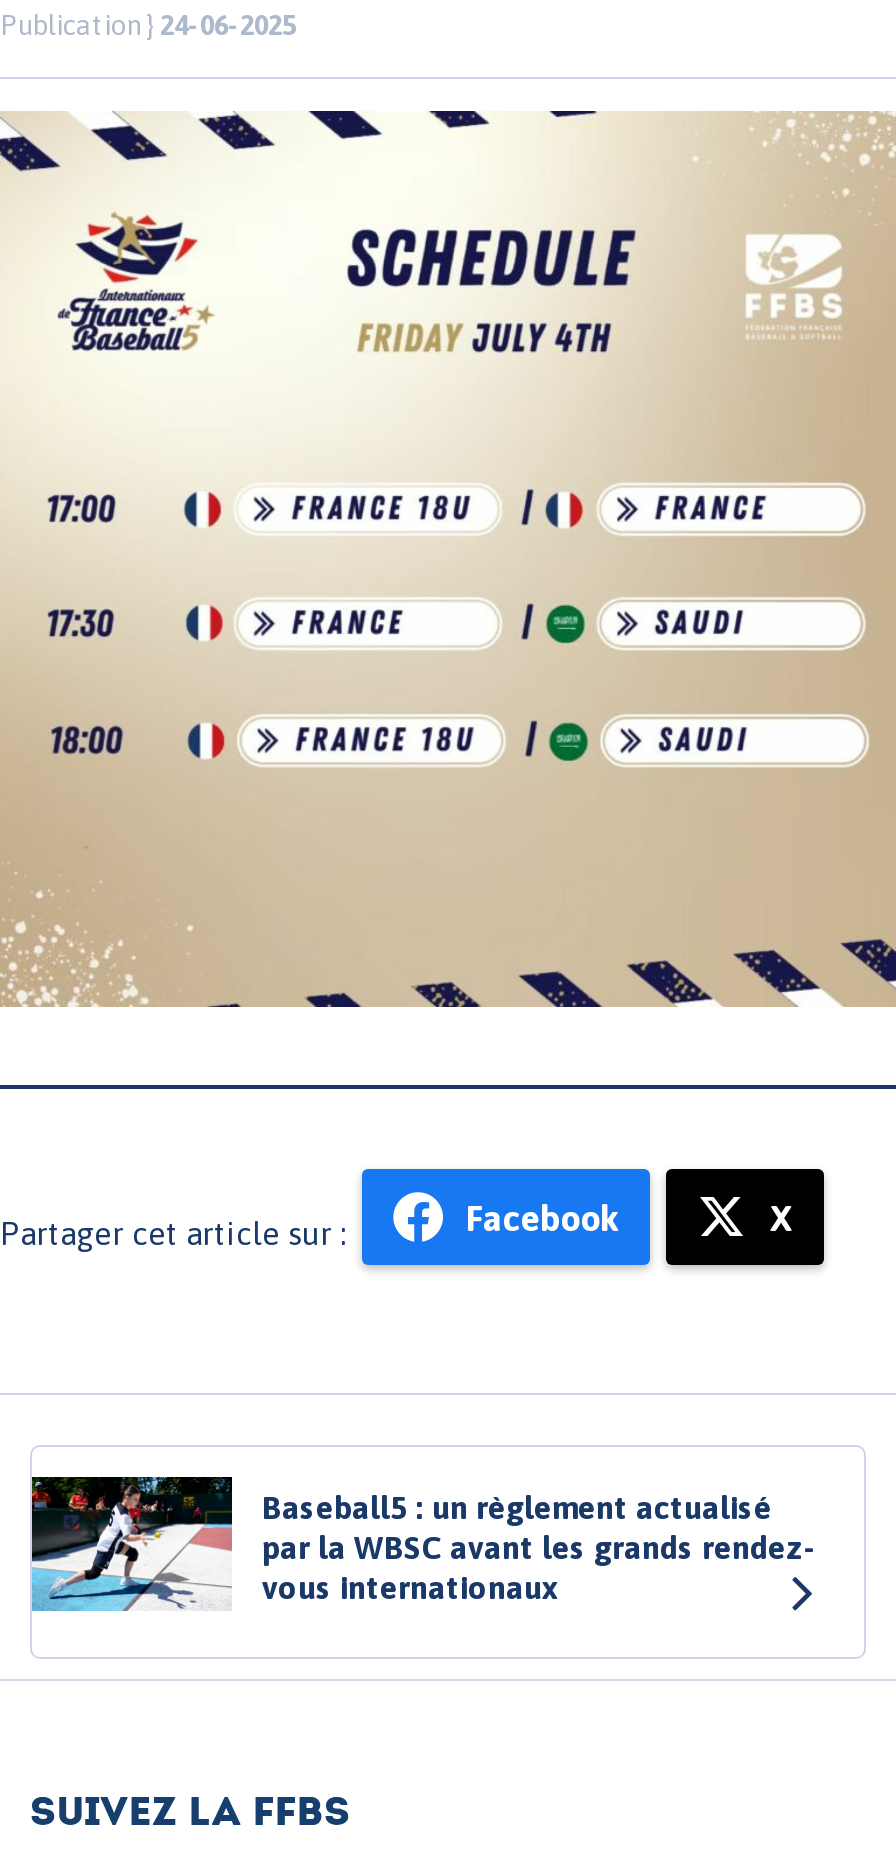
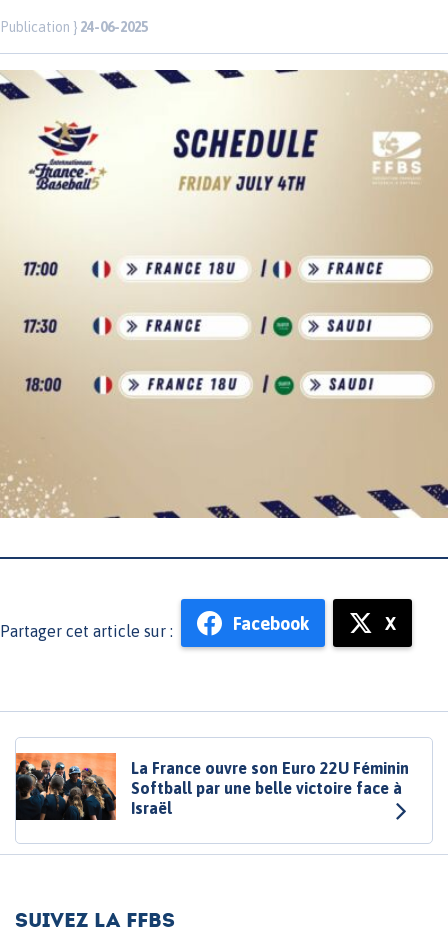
- [image]
- Baseball5 : un règlement actualisé
- par la WBSC avant les grands rendez-
- vous internationaux
+ [image]
+ La France ouvre son Euro 22U Féminin
+ Softball par une belle victoire face à
+ Israël
